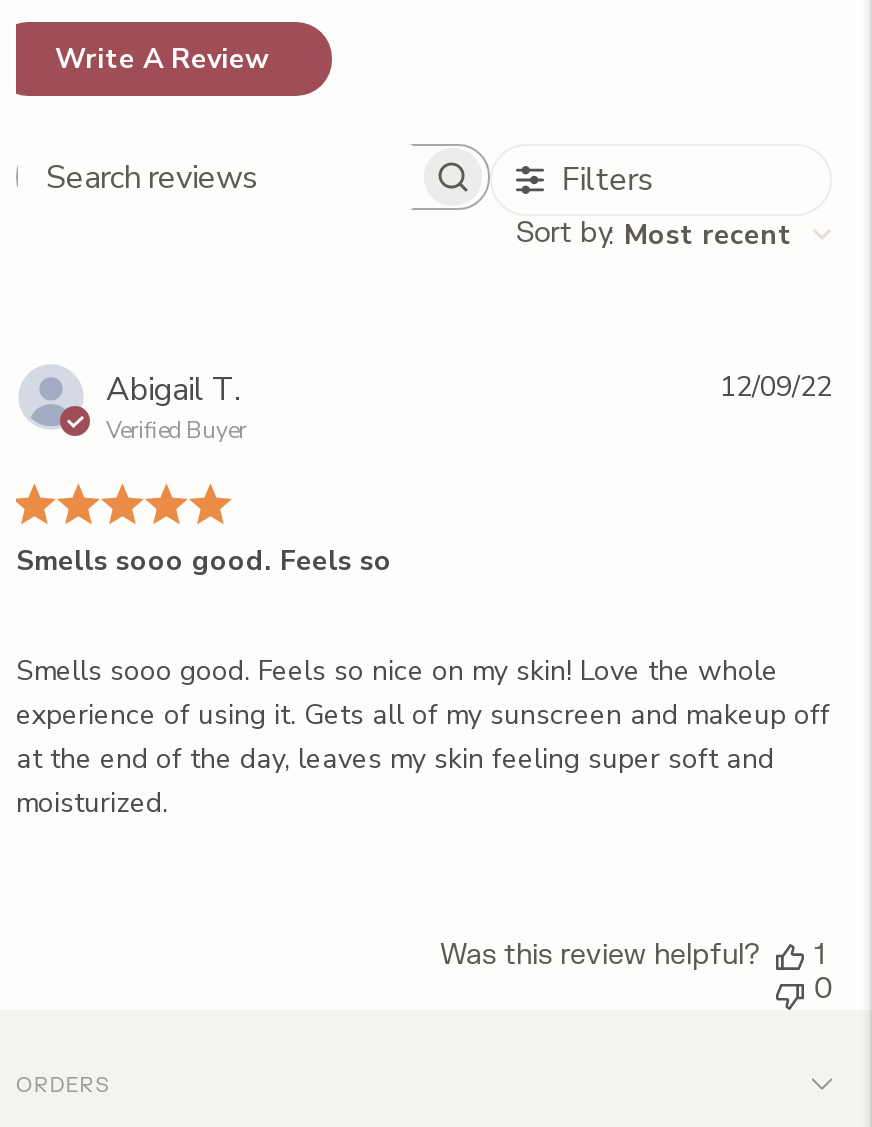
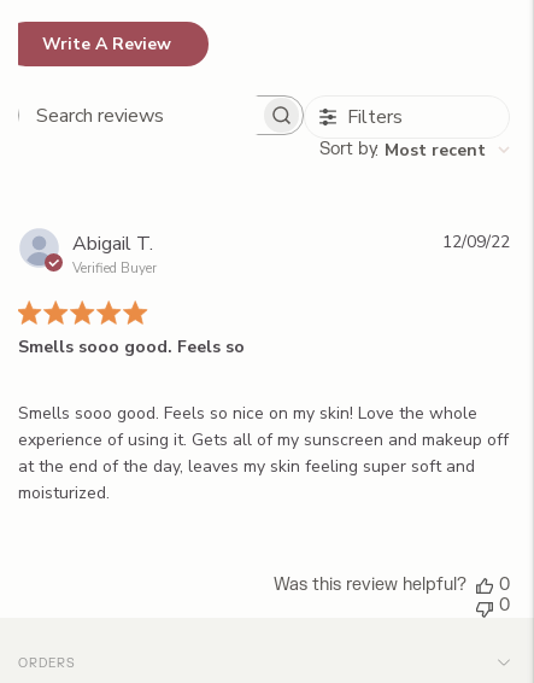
- Was this review helpful? 1
+ Was this review helpful? 0
